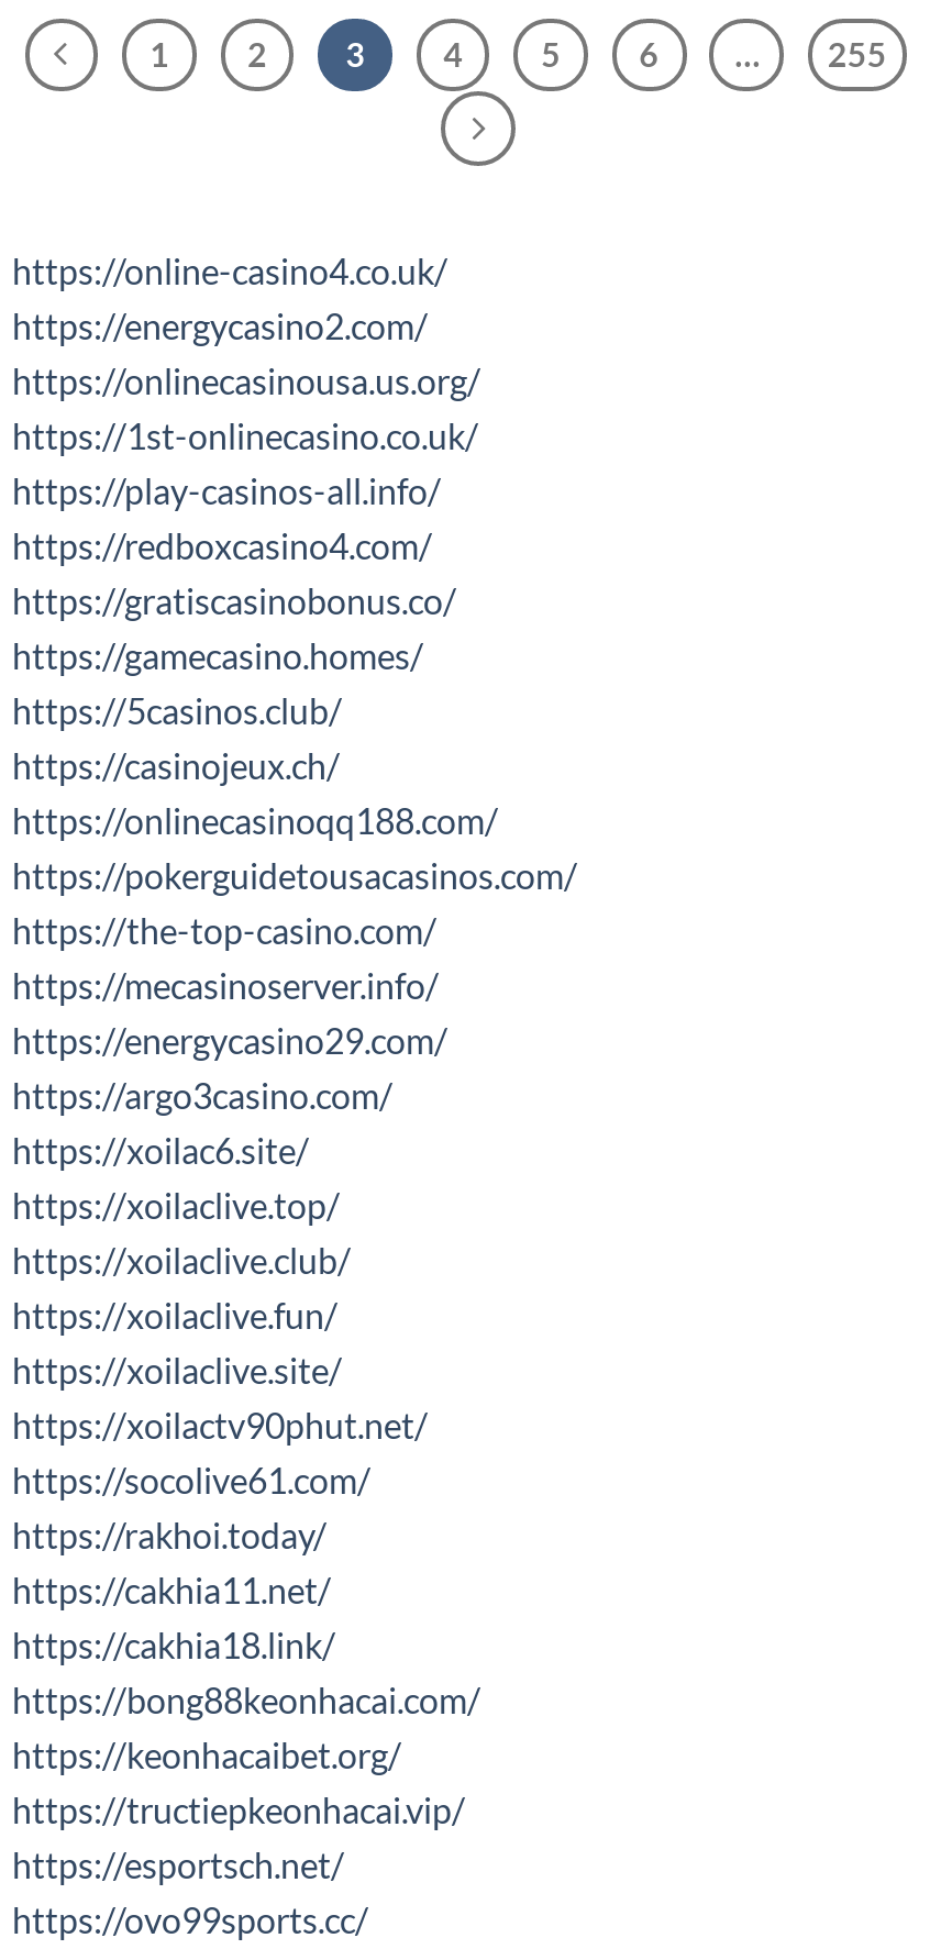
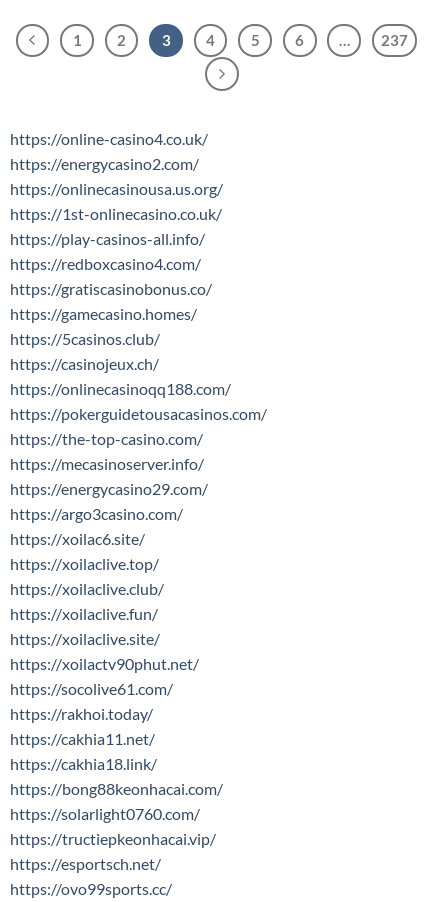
- 255
+ 237

- https://keonhacaibet.org/
+ https://solarlight0760.com/
